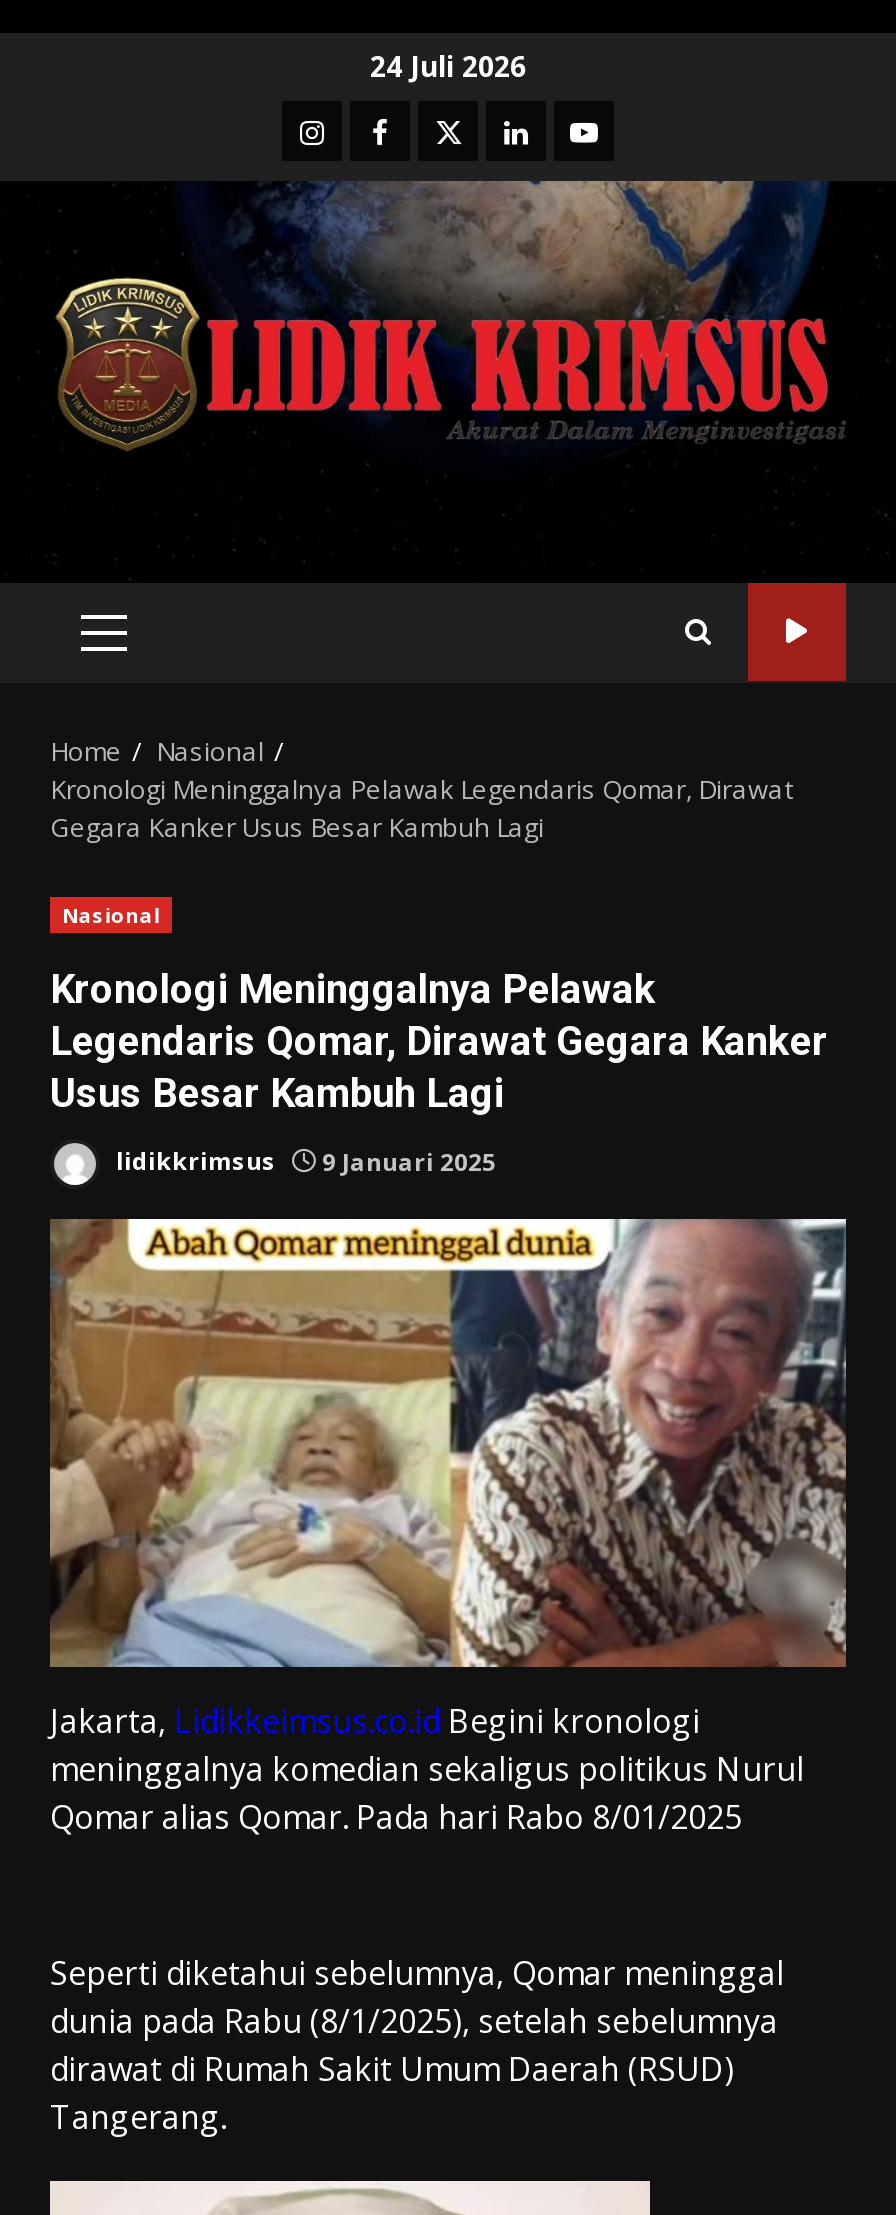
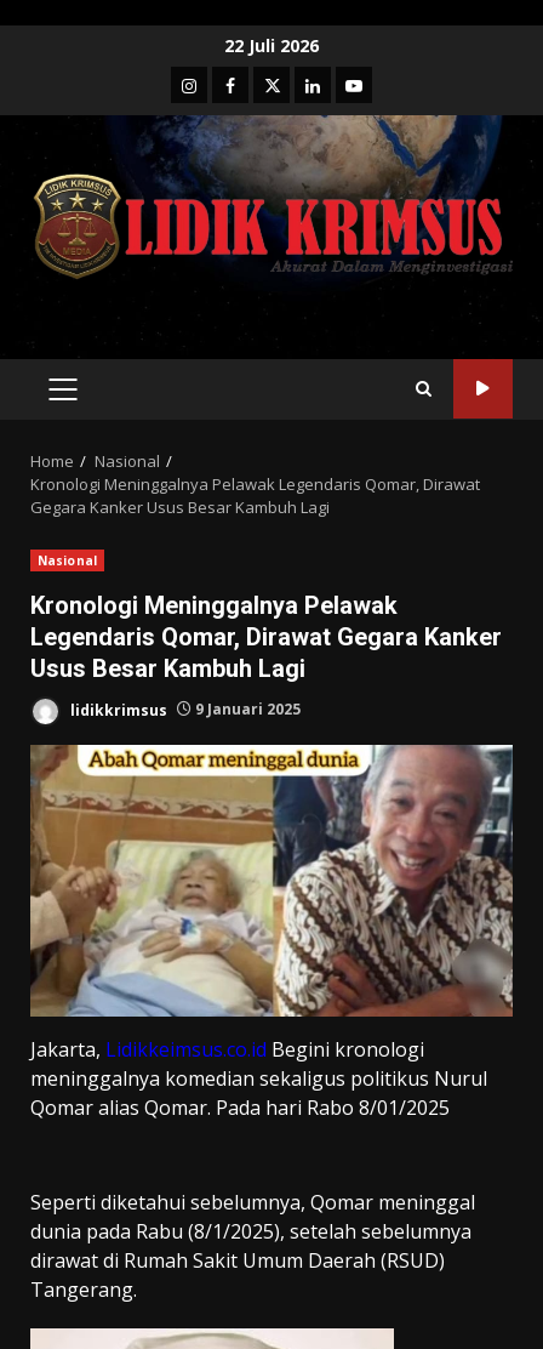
- 24 Juli 2026
+ 22 Juli 2026
